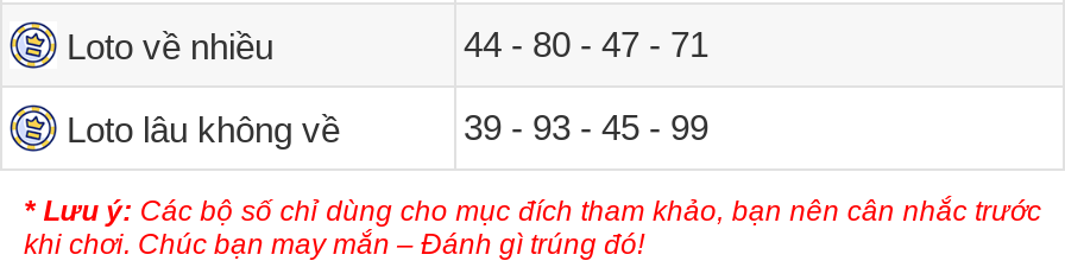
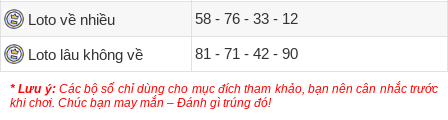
- 44 - 80 - 47 - 71
+ 58 - 76 - 33 - 12

- 39 - 93 - 45 - 99
+ 81 - 71 - 42 - 90
